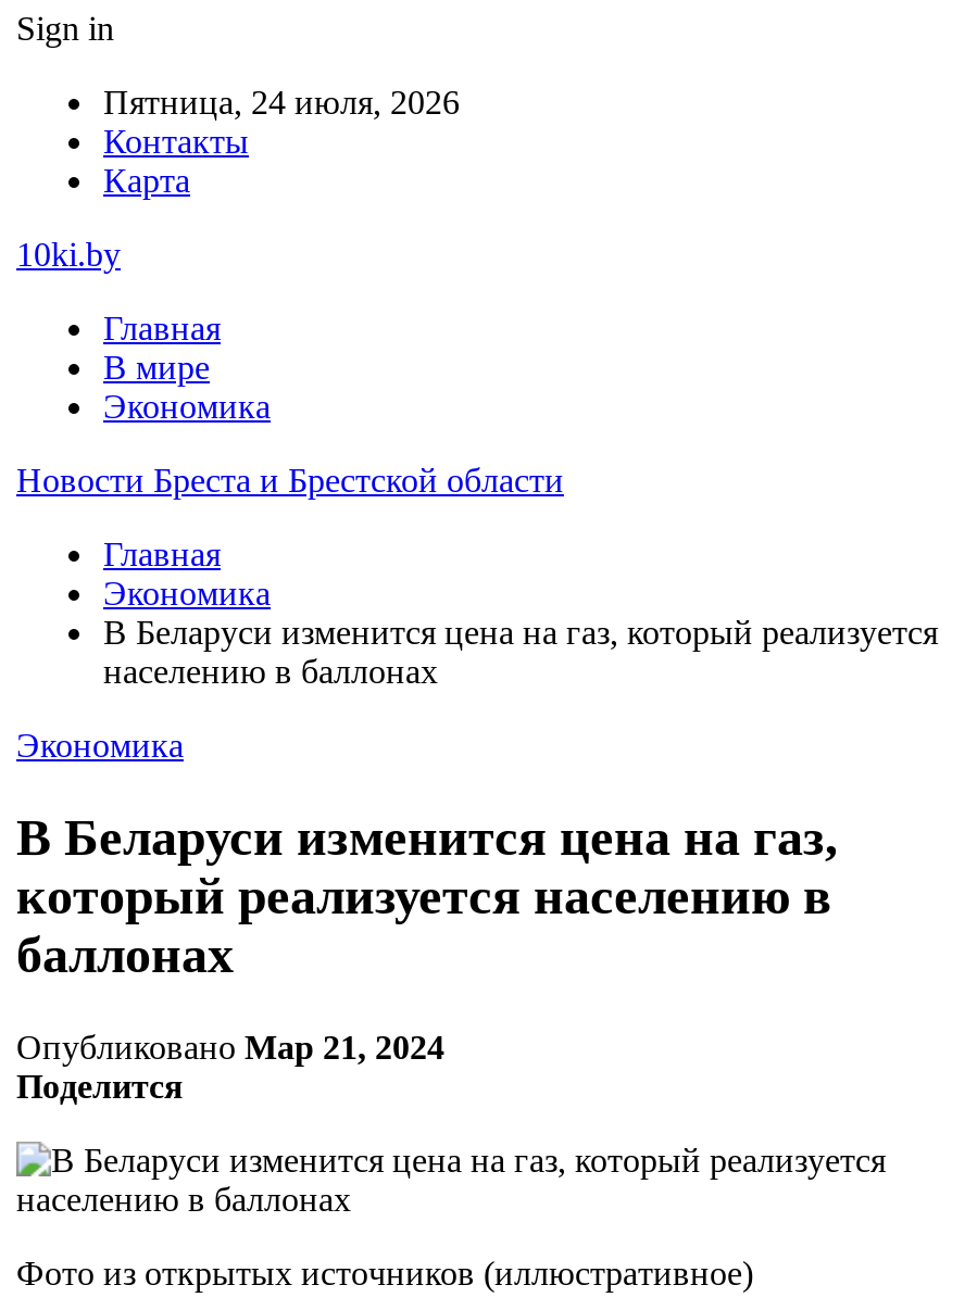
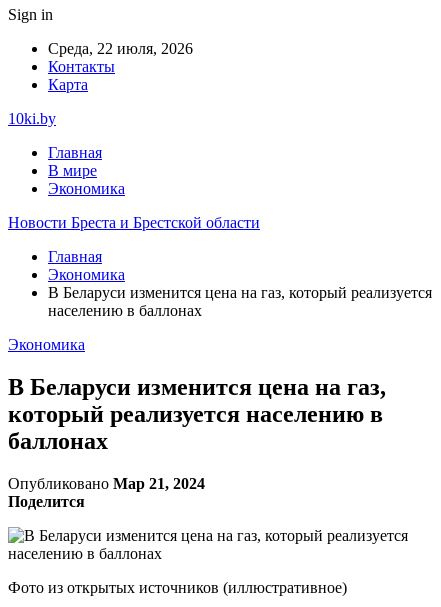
- Пятница, 24 июля, 2026
+ Среда, 22 июля, 2026
